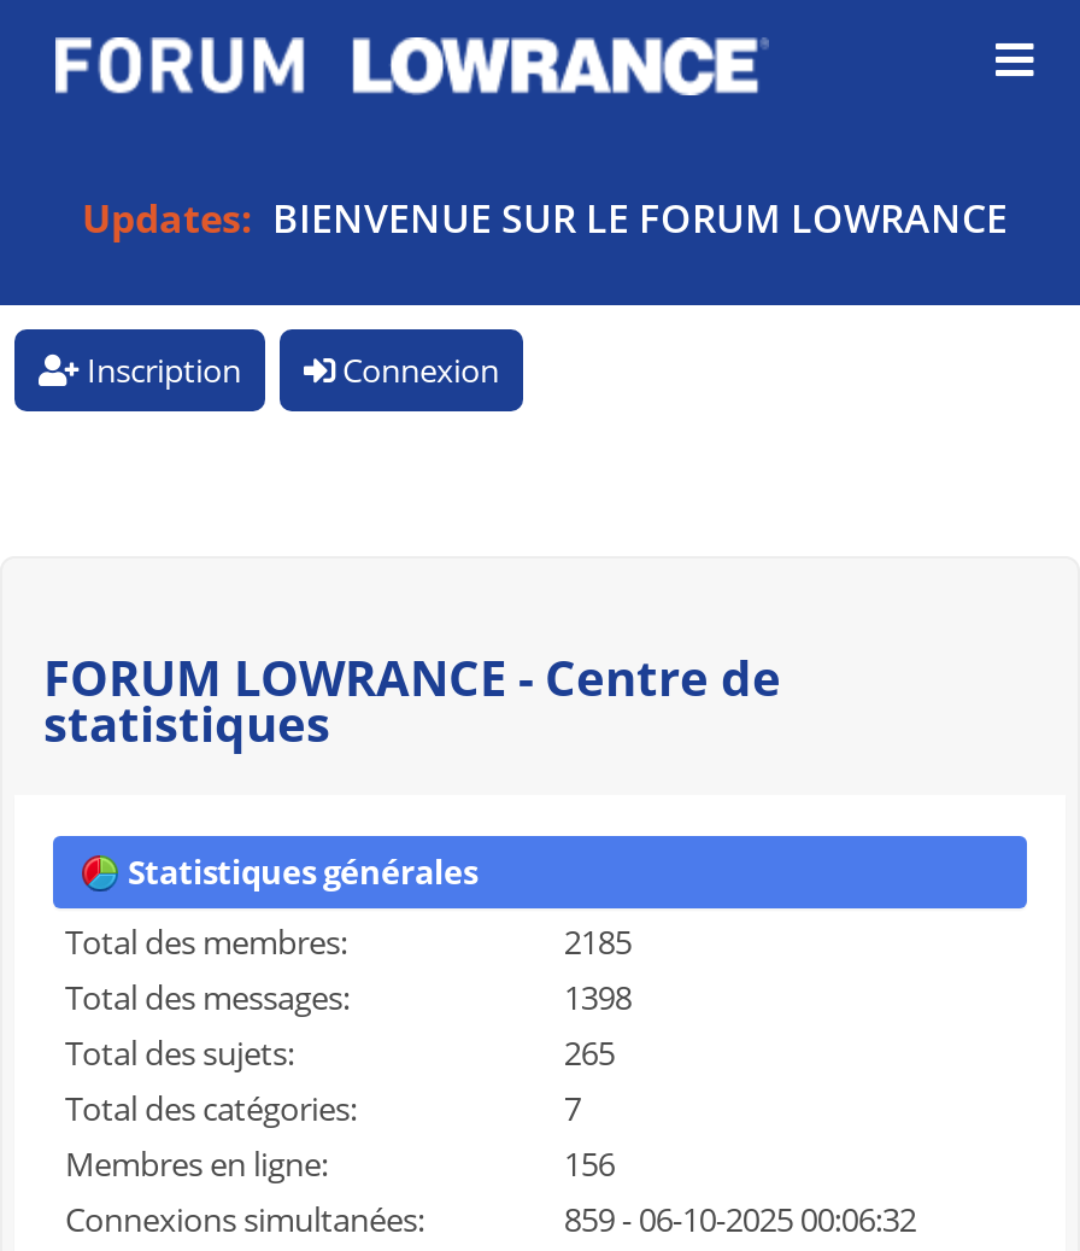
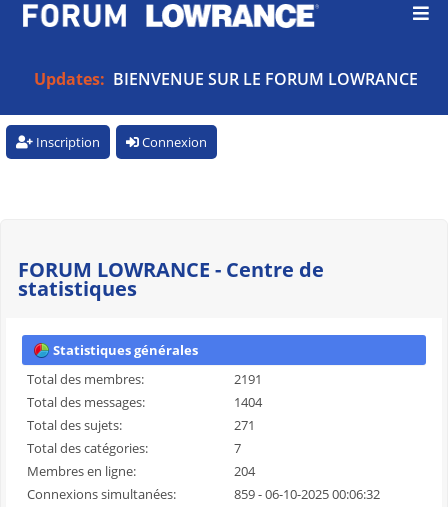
- 2185
+ 2191

- 1398
+ 1404

- 265
+ 271

- 156
+ 204
